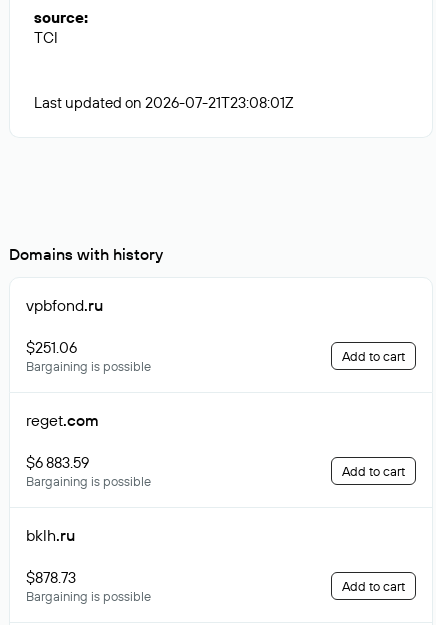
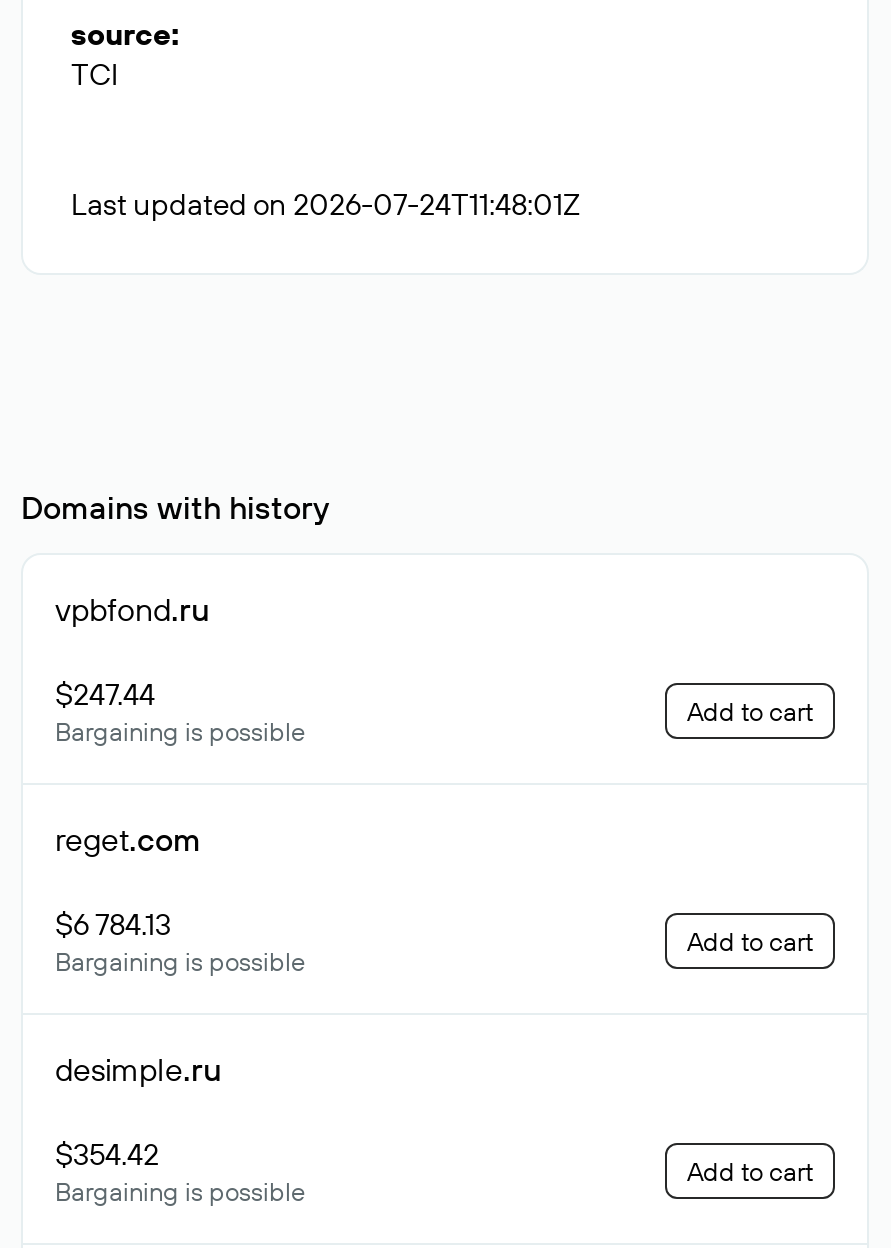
- Last updated on 2026-07-21T23:08:01Z
+ Last updated on 2026-07-24T11:48:01Z

- $251.06
+ $247.44

- $6 883.59
+ $6 784.13

- bklh.ru
+ desimple.ru

- $878.73
+ $354.42
